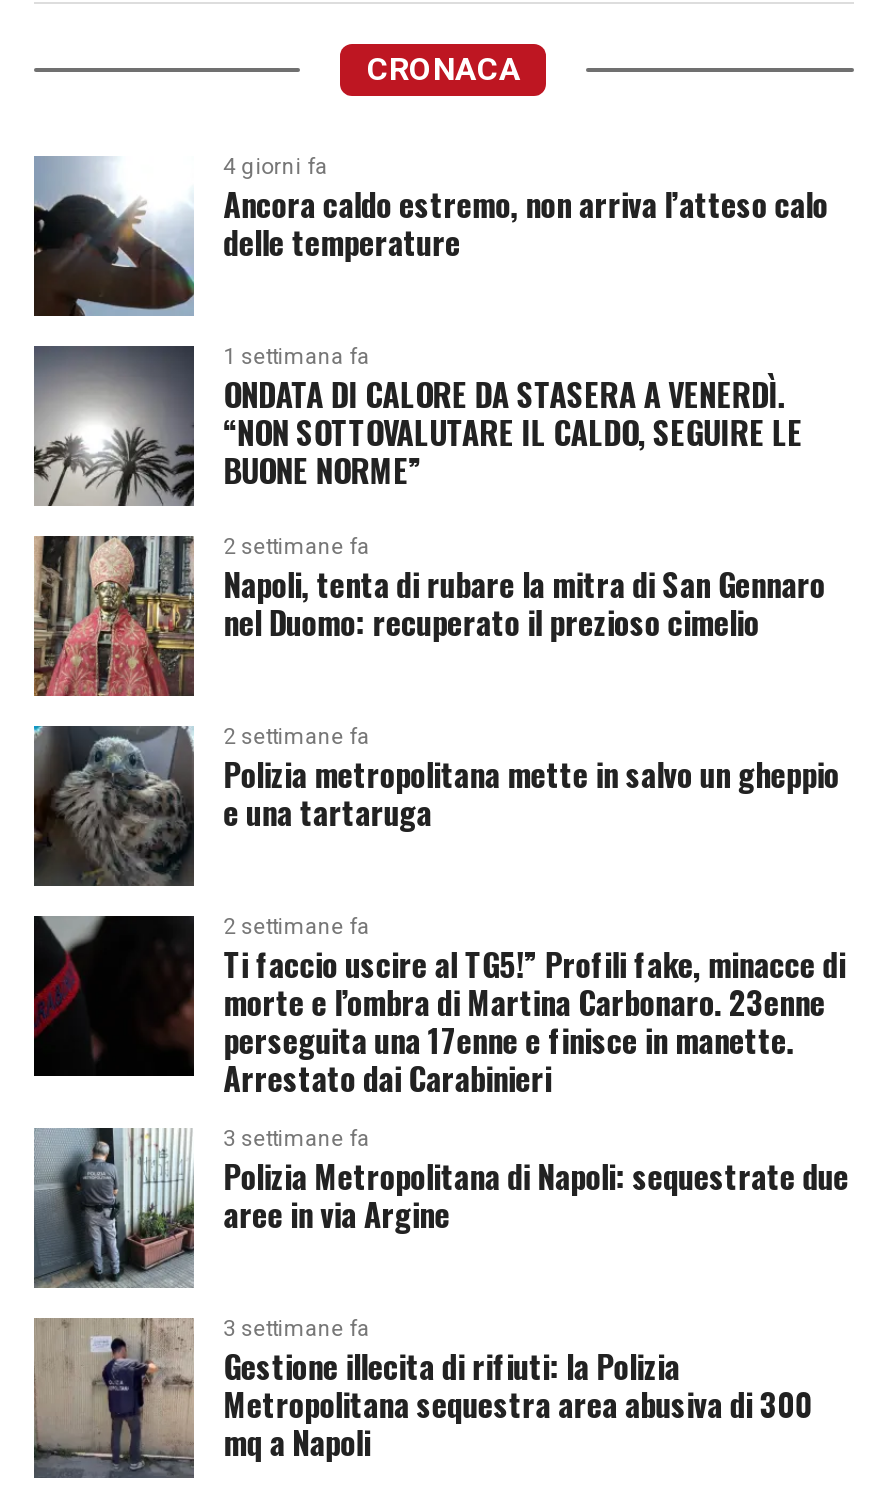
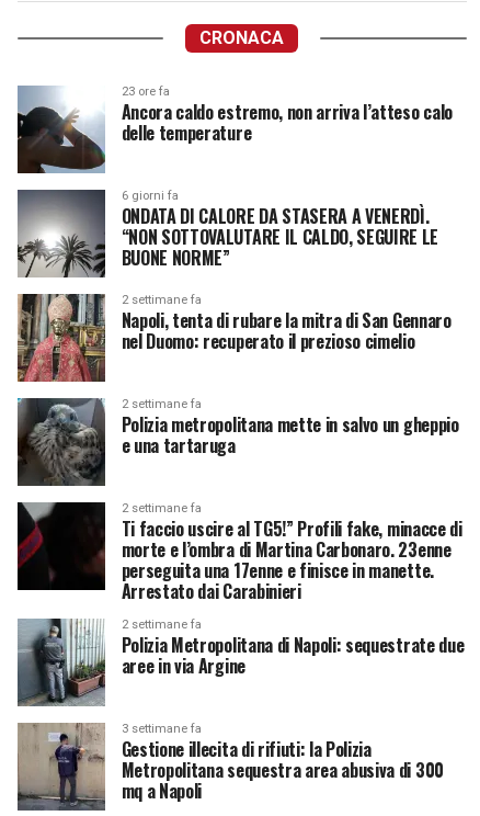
- 4 giorni fa
+ 23 ore fa

- 1 settimana fa
+ 6 giorni fa

- 3 settimane fa
+ 2 settimane fa
